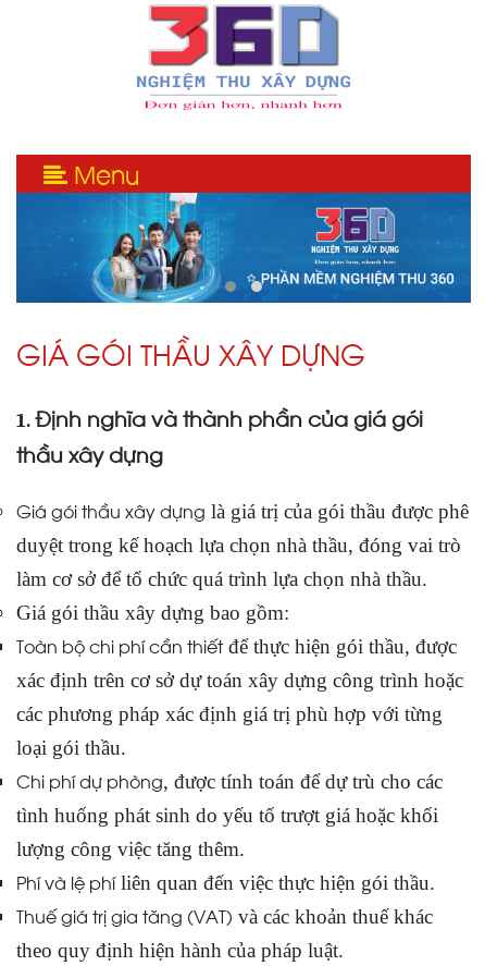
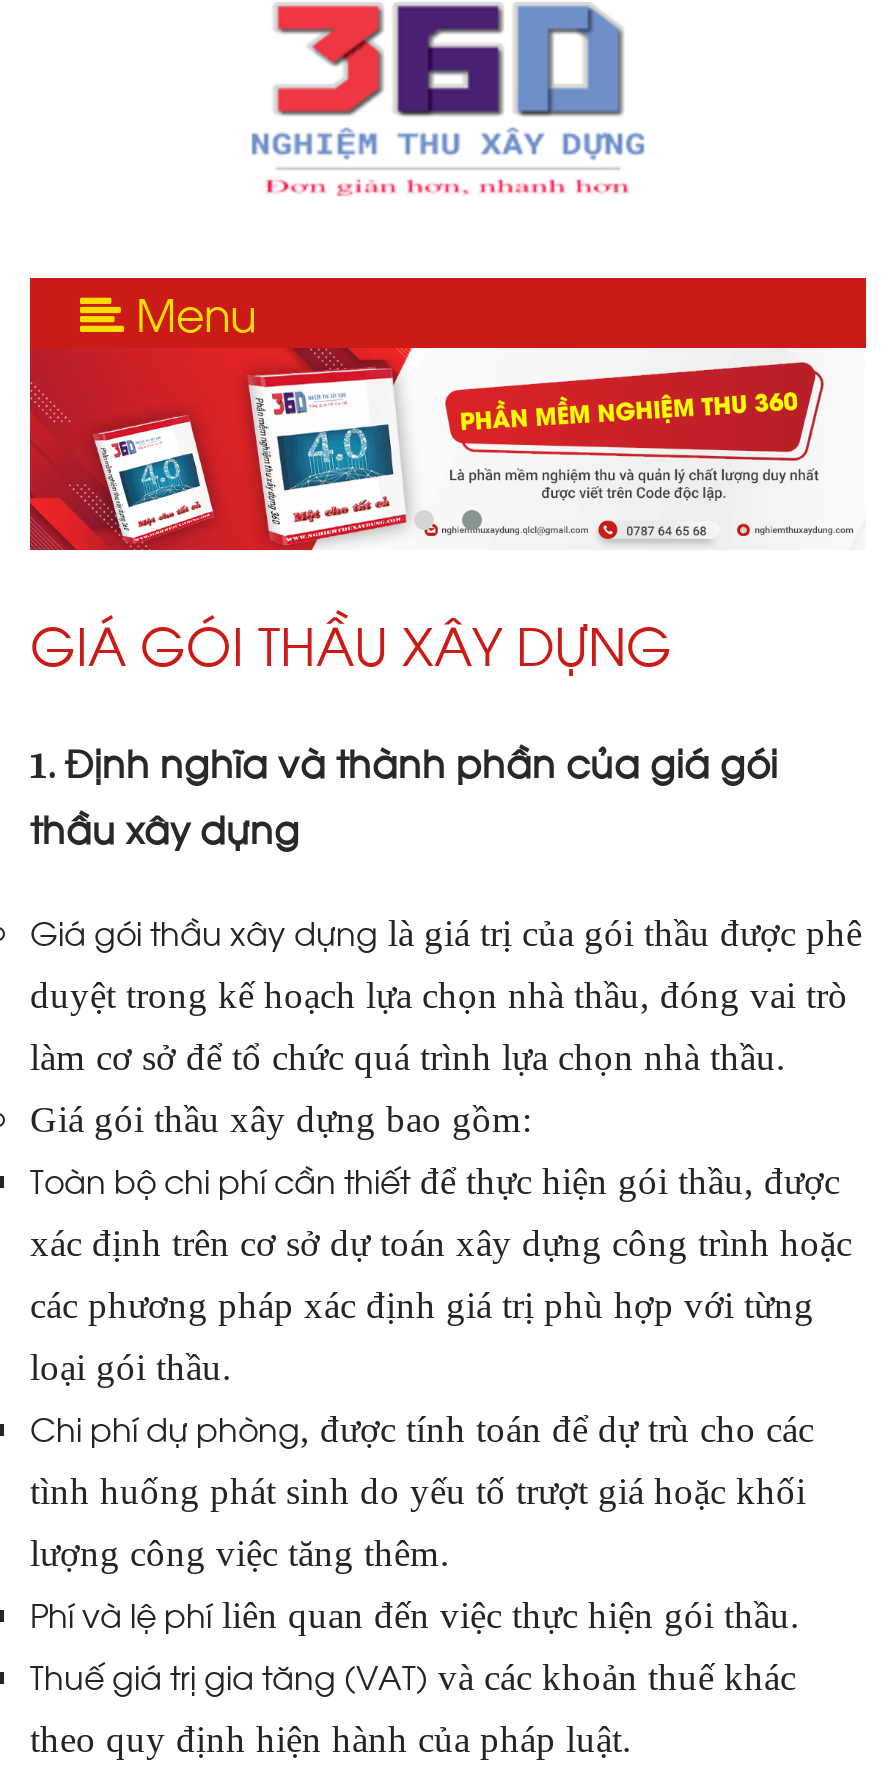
- [image]
+ [image]
